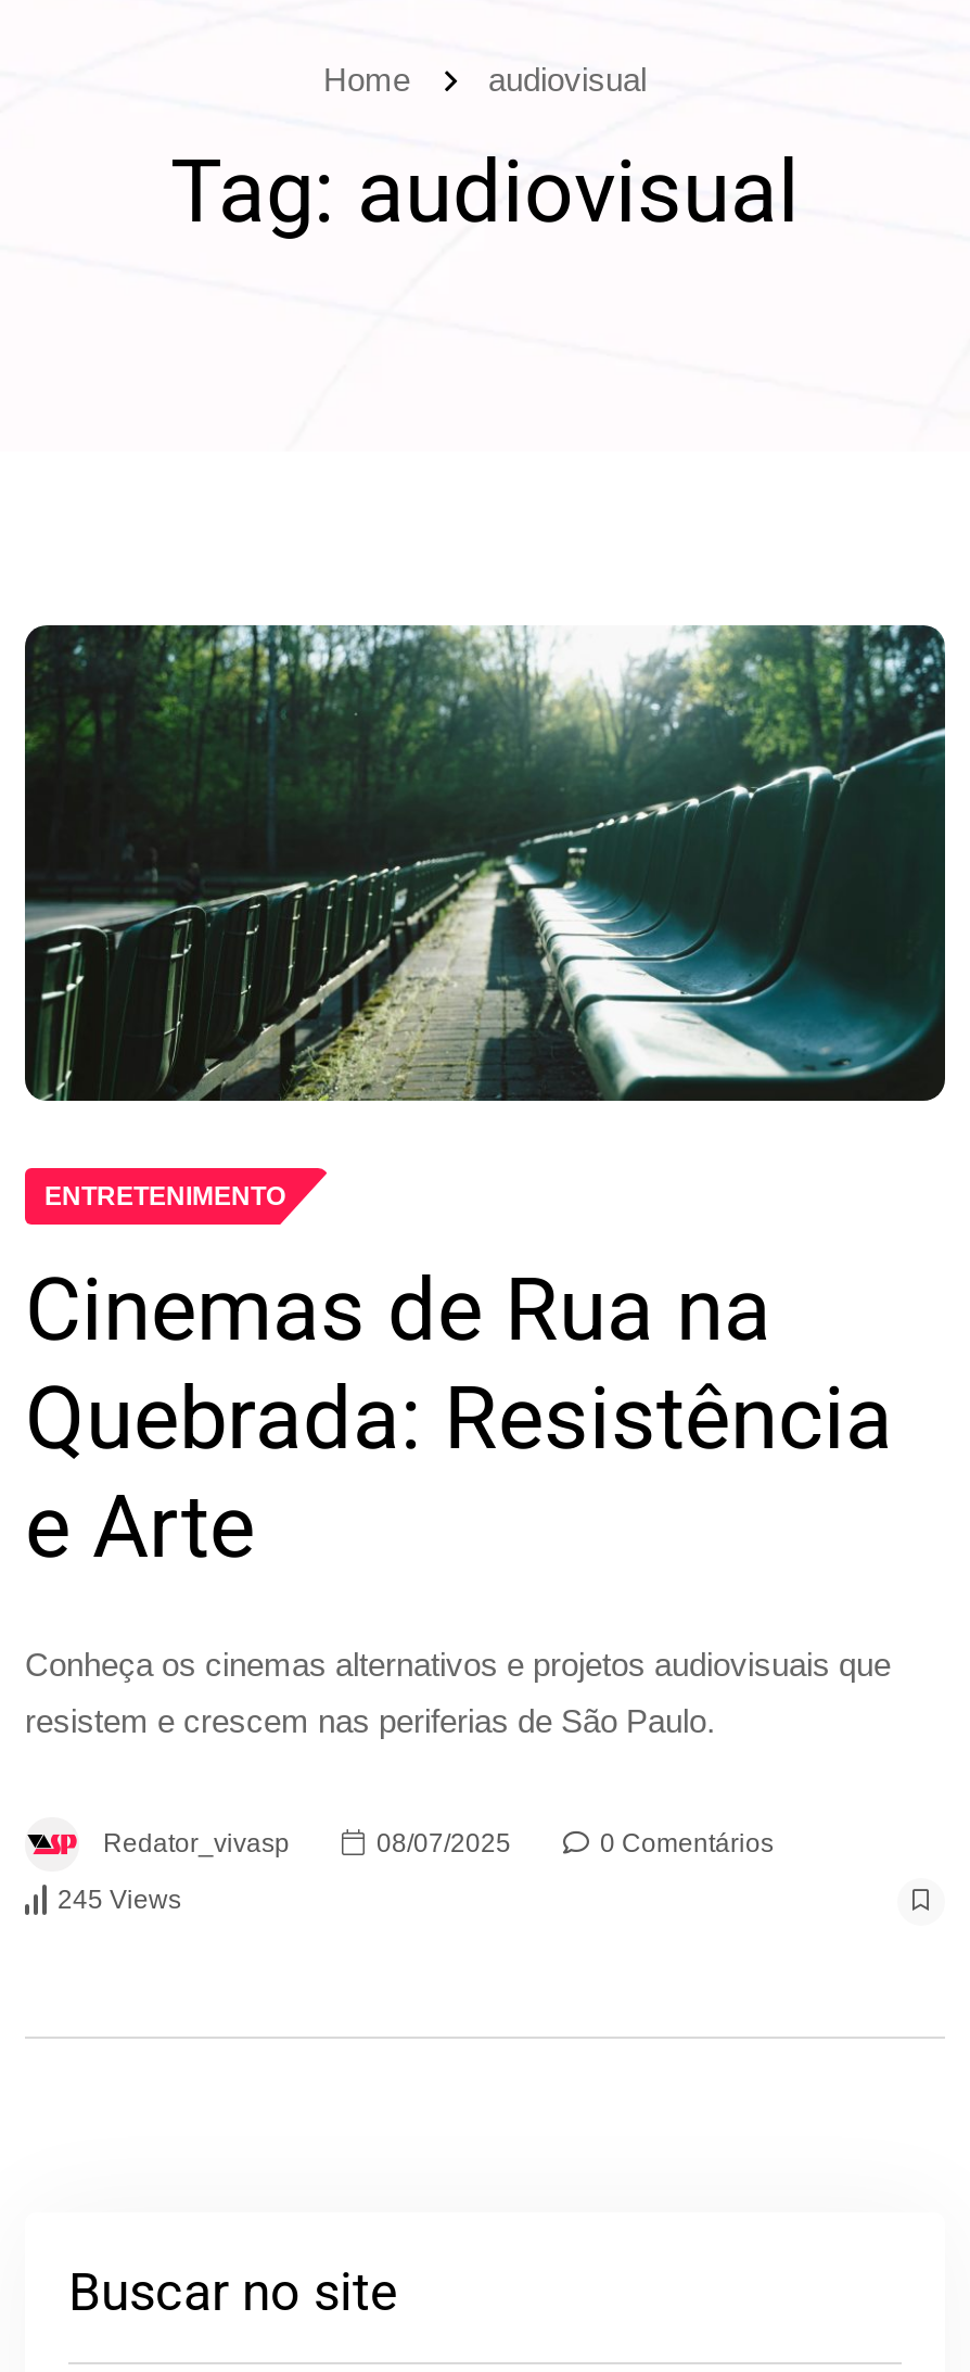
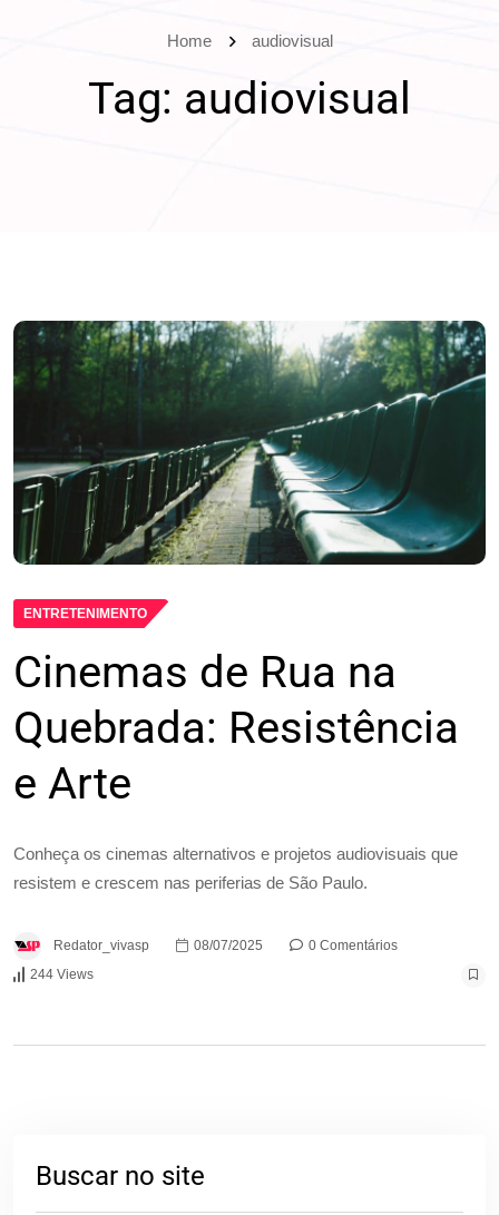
- 245 Views
+ 244 Views
